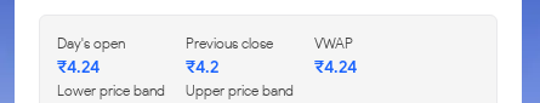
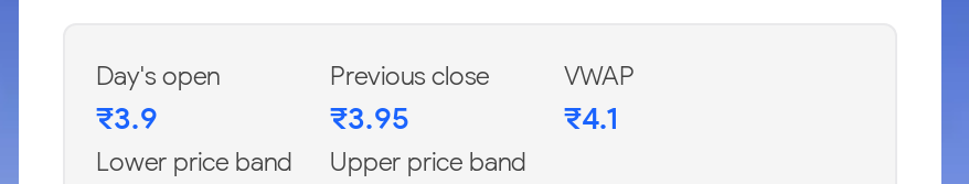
- ₹4.24
+ ₹3.9

- ₹4.2
+ ₹3.95

- ₹4.24
+ ₹4.1
